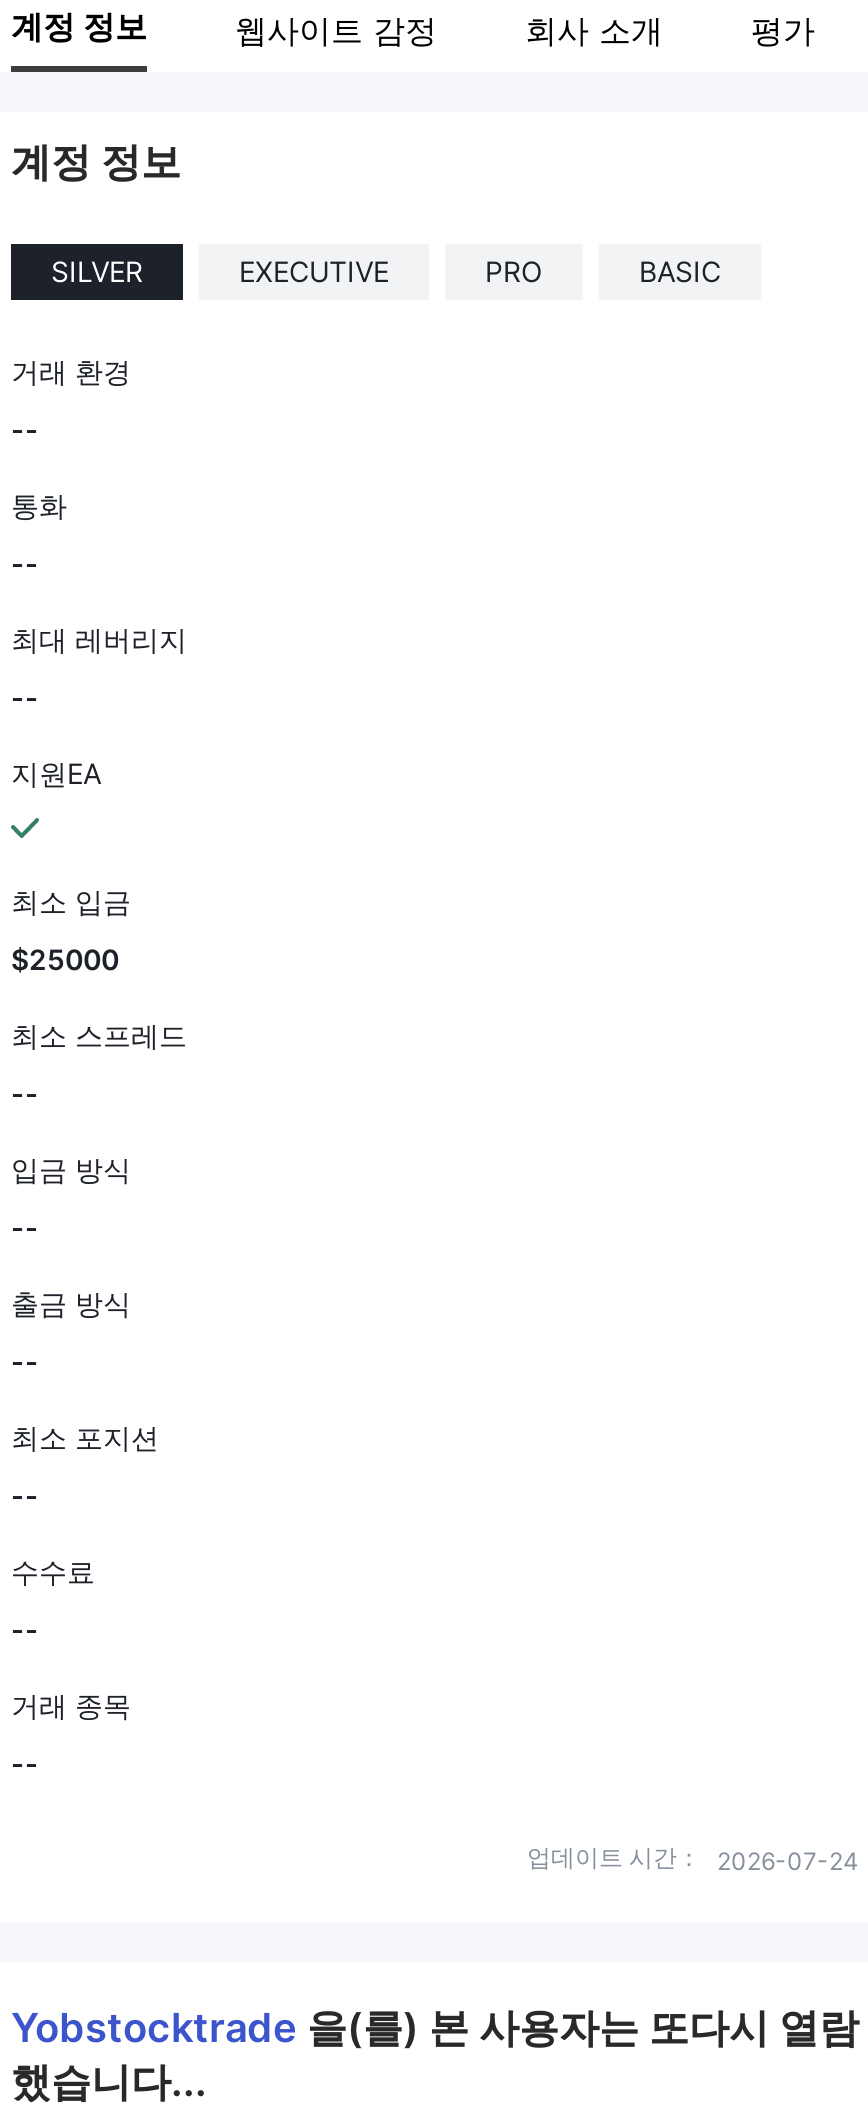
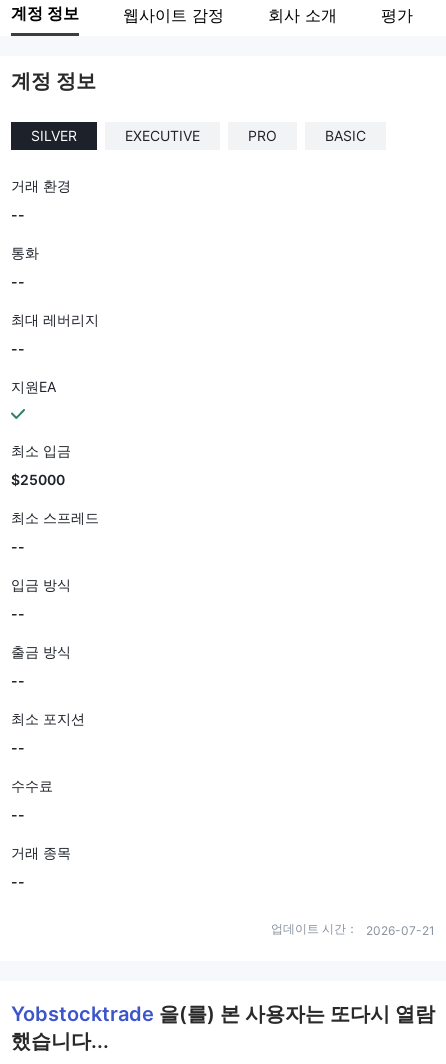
- 업데이트 시간： 2026-07-24
+ 업데이트 시간： 2026-07-21
